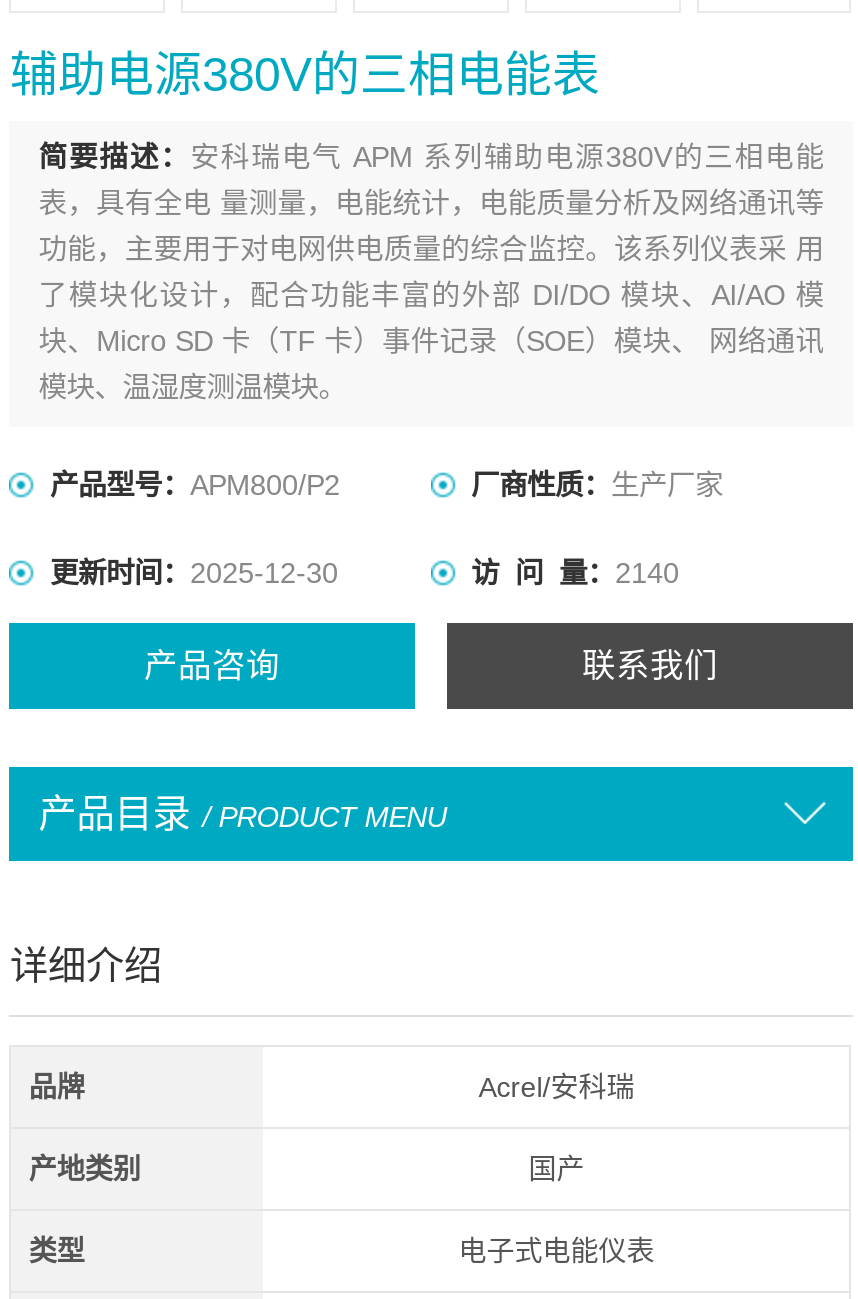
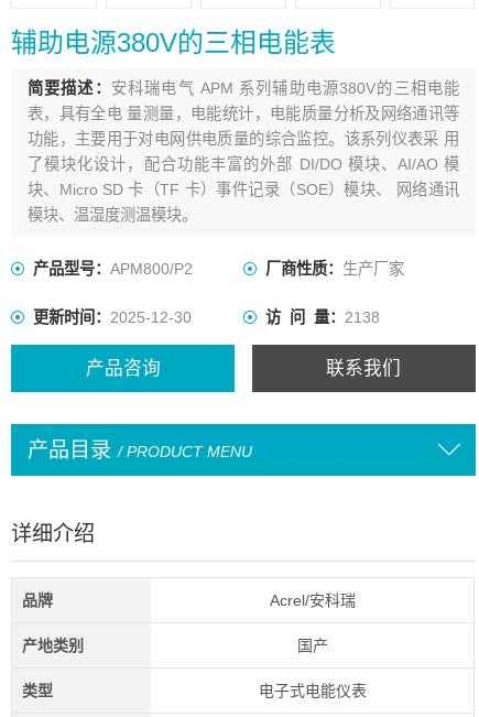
- 访 问 量：2140
+ 访 问 量：2138
